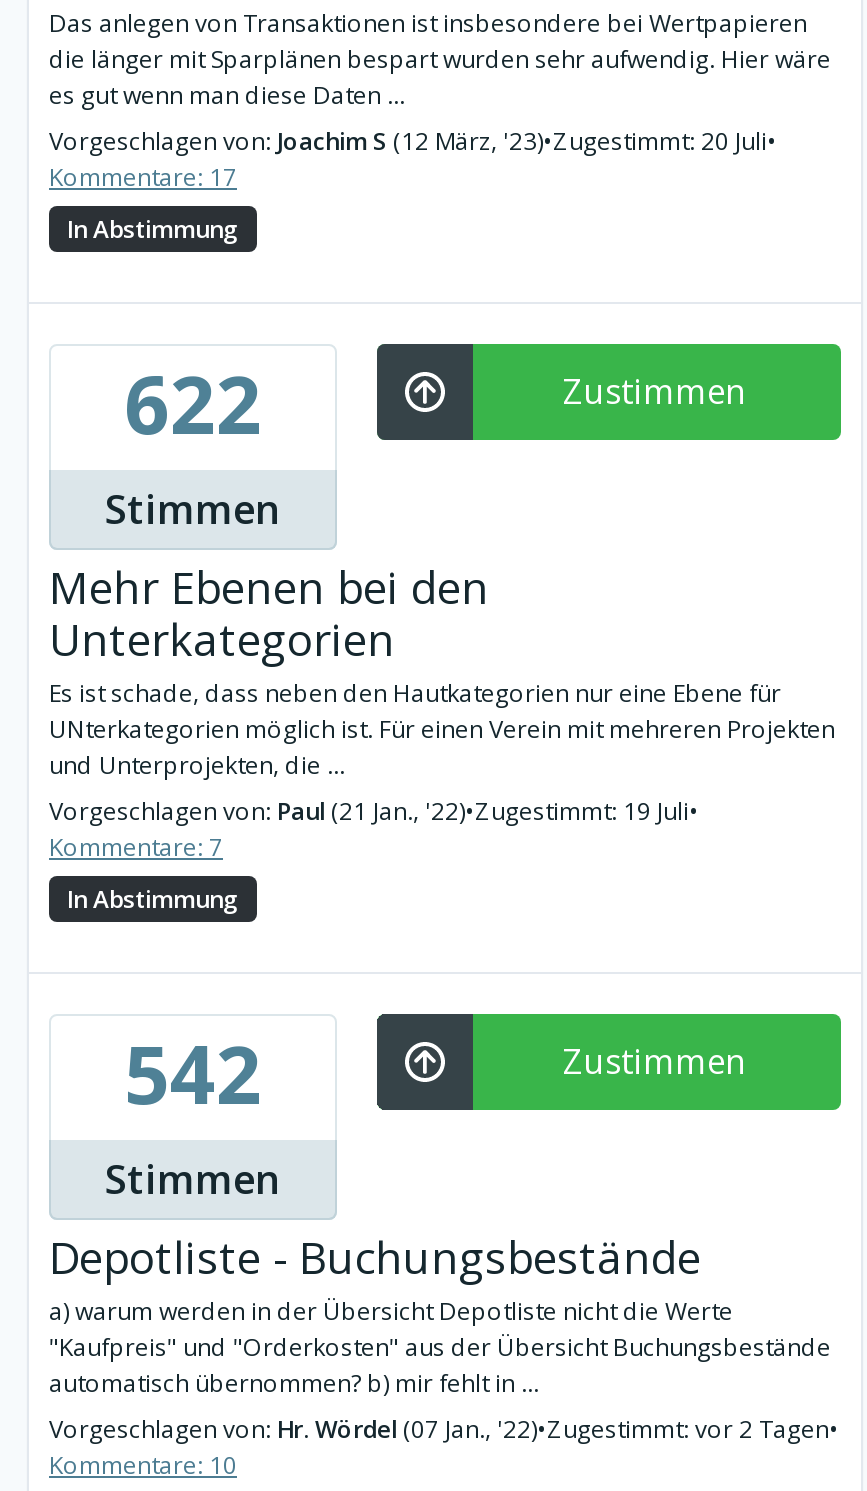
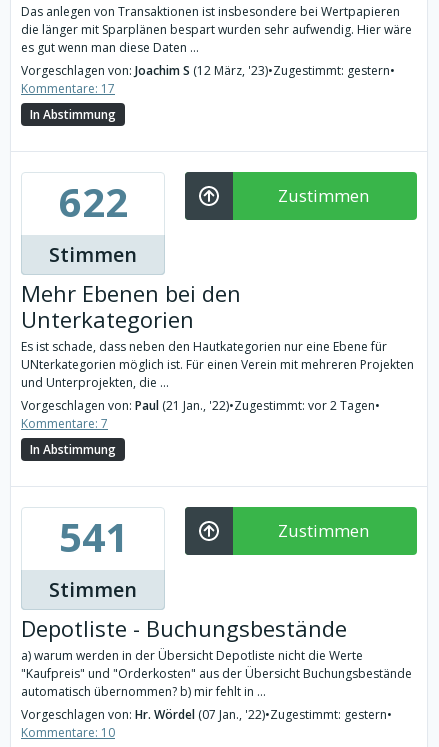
- Vorgeschlagen von: Joachim S (12 März, '23)•Zugestimmt: 20 Juli•
+ Vorgeschlagen von: Joachim S (12 März, '23)•Zugestimmt: gestern•

- Vorgeschlagen von: Paul (21 Jan., '22)•Zugestimmt: 19 Juli•
+ Vorgeschlagen von: Paul (21 Jan., '22)•Zugestimmt: vor 2 Tagen•

- 542
+ 541

- Vorgeschlagen von: Hr. Wördel (07 Jan., '22)•Zugestimmt: vor 2 Tagen•
+ Vorgeschlagen von: Hr. Wördel (07 Jan., '22)•Zugestimmt: gestern•
